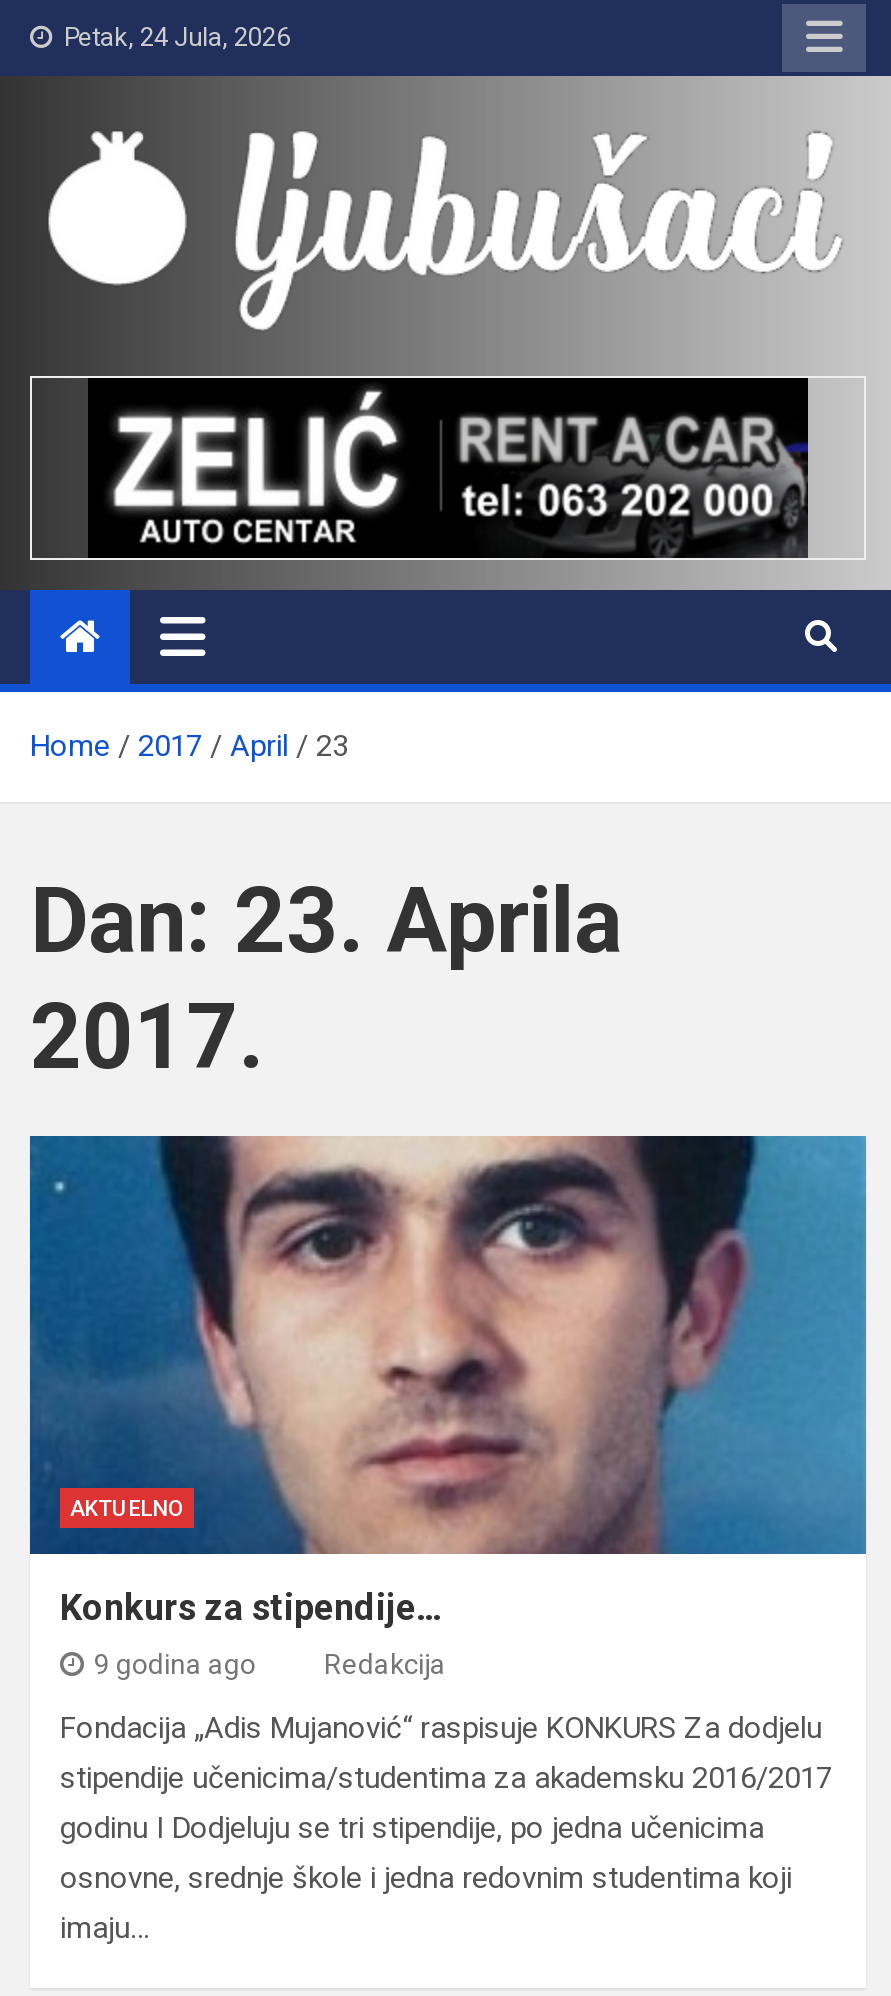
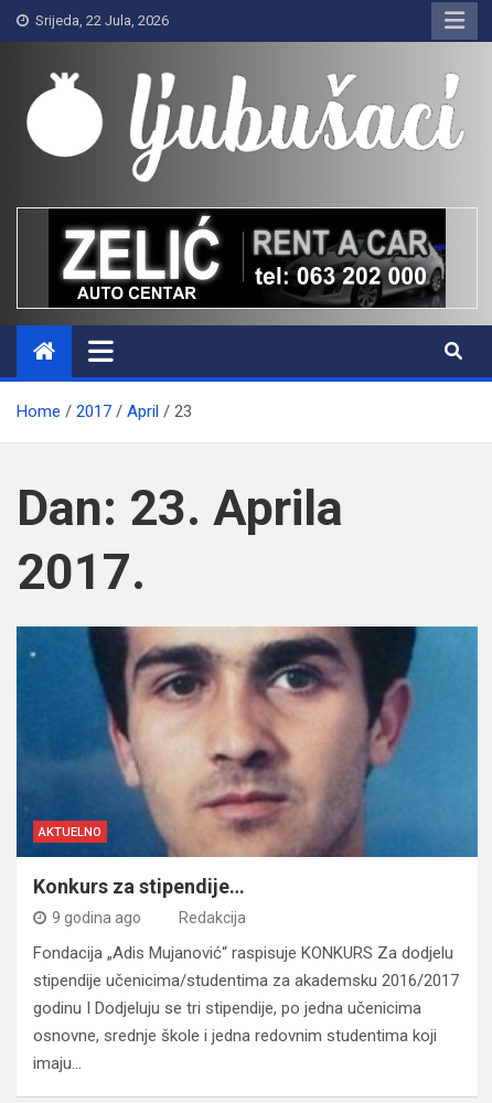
- Petak, 24 Jula, 2026
+ Srijeda, 22 Jula, 2026
